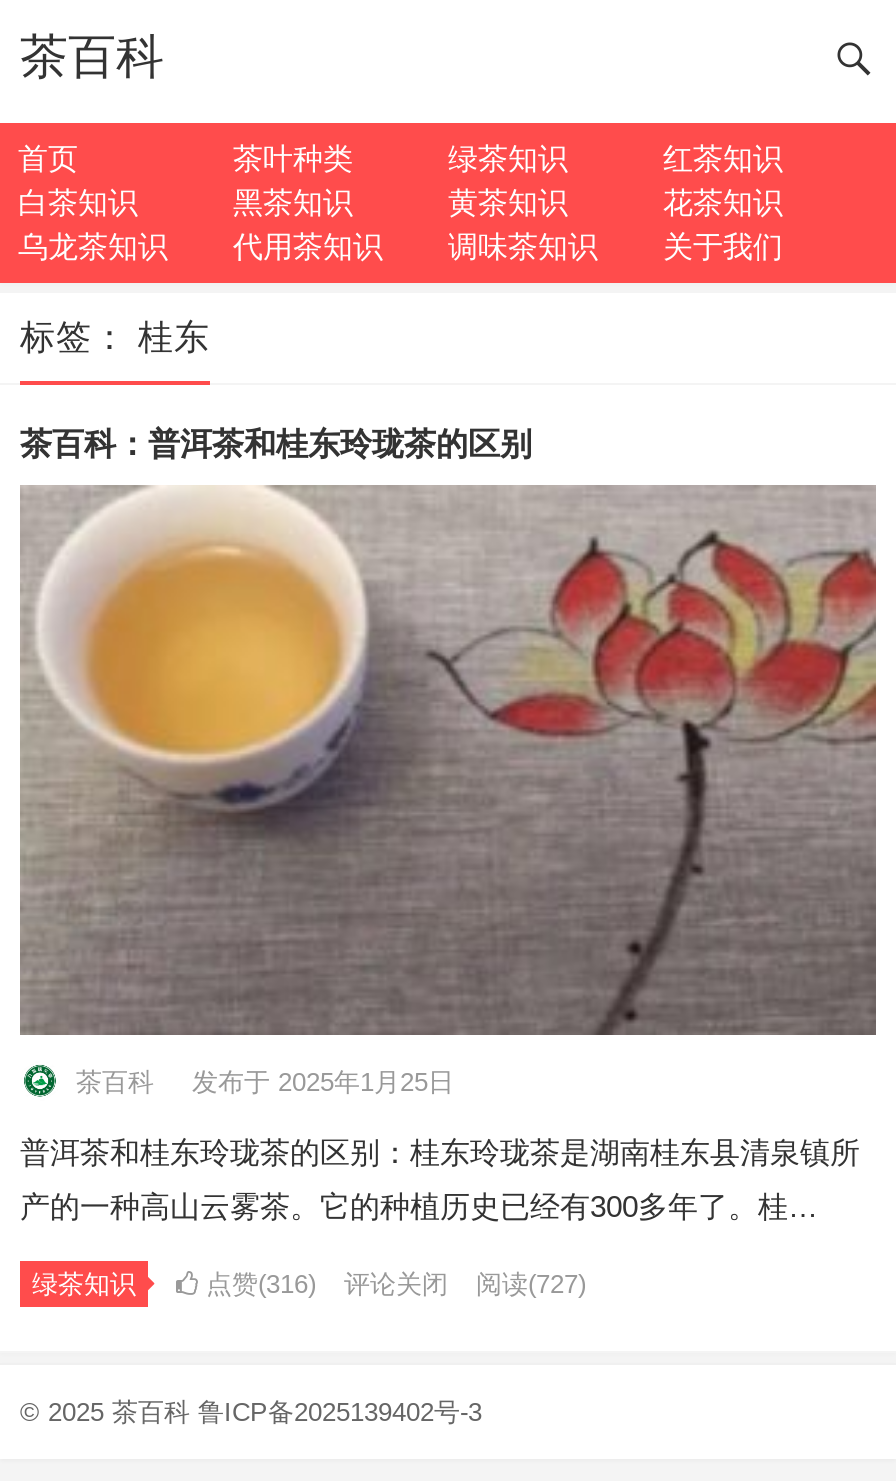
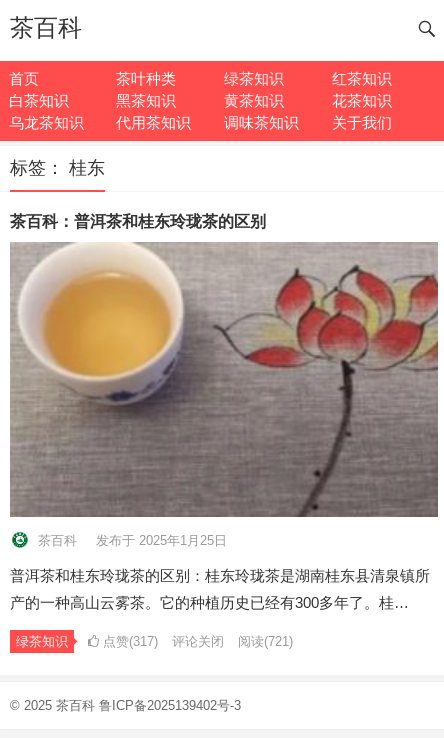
- 点赞(316)
+ 点赞(317)

- 阅读(727)
+ 阅读(721)
